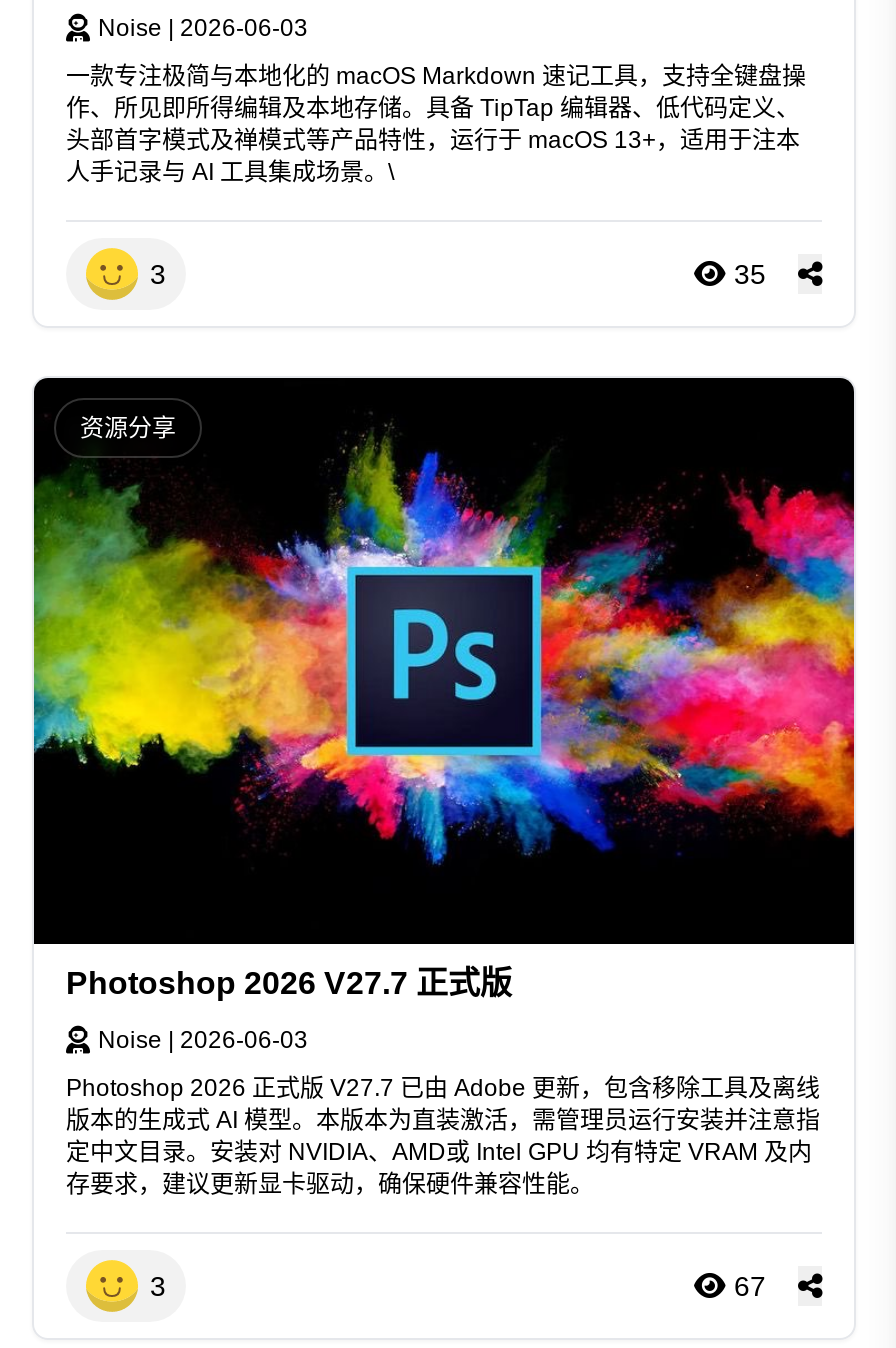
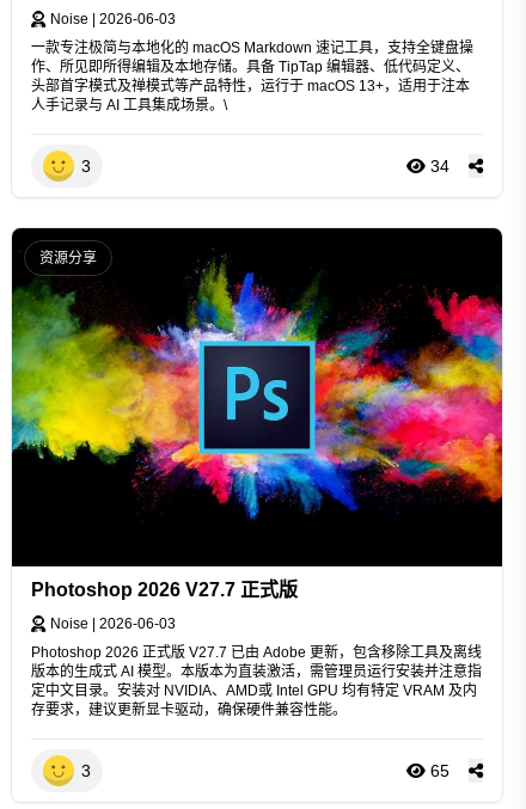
- 35
+ 34

- 67
+ 65
